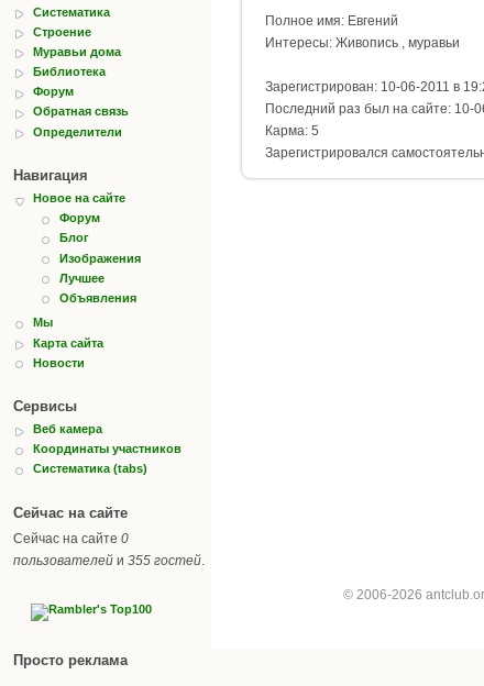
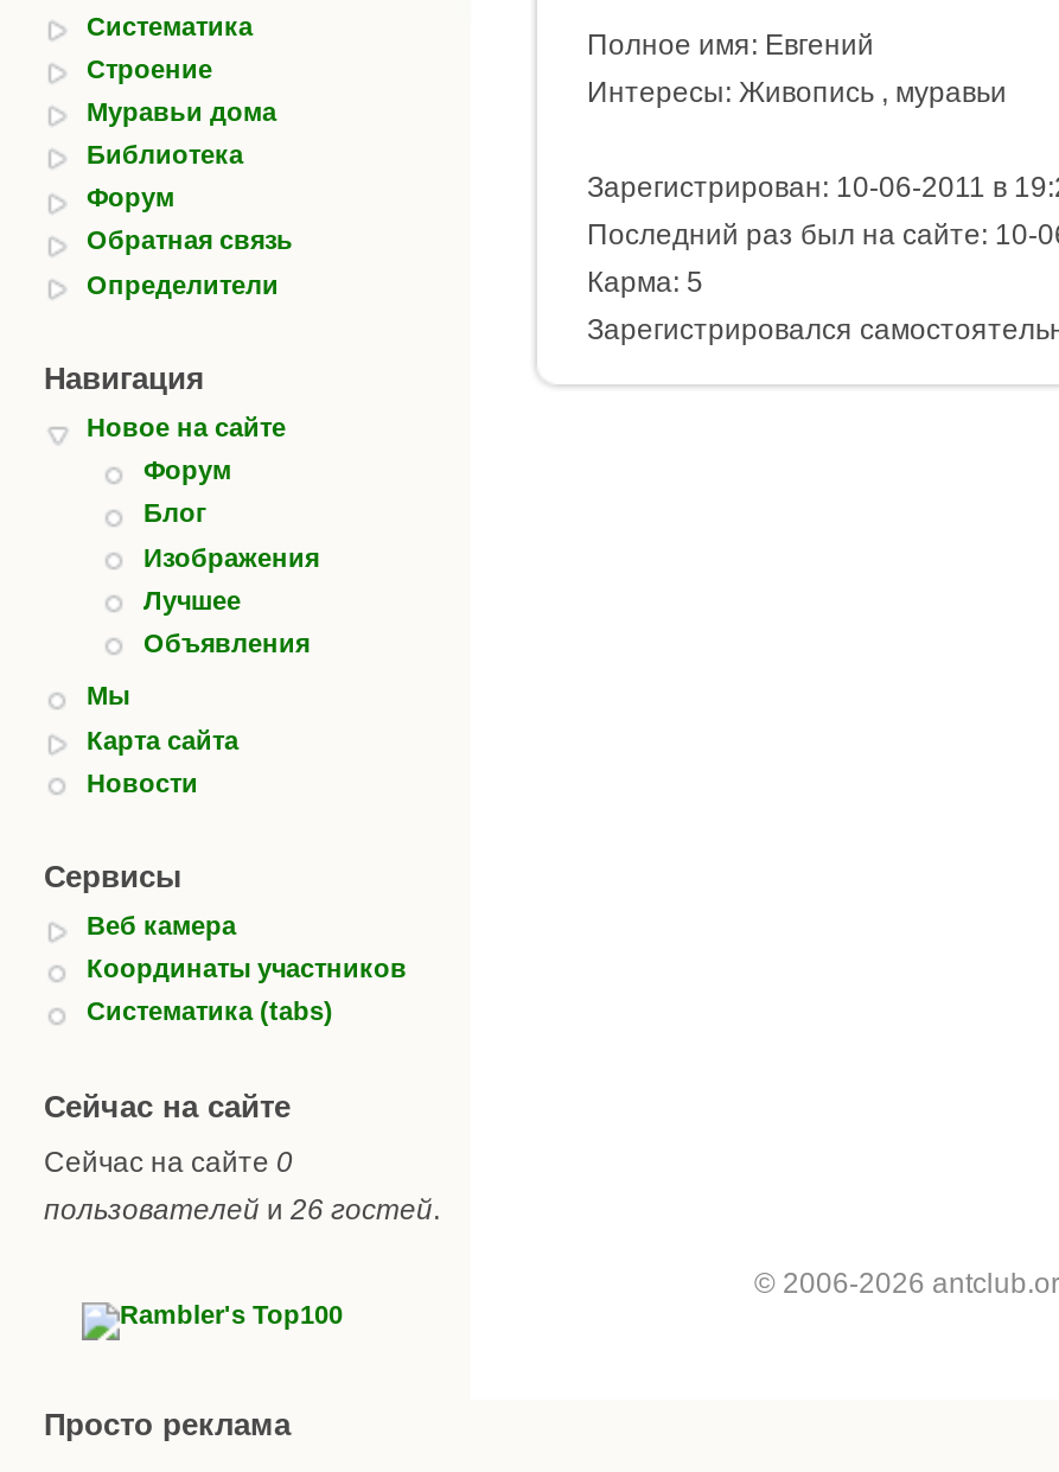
- пользователей и 355 гостей.
+ пользователей и 26 гостей.
